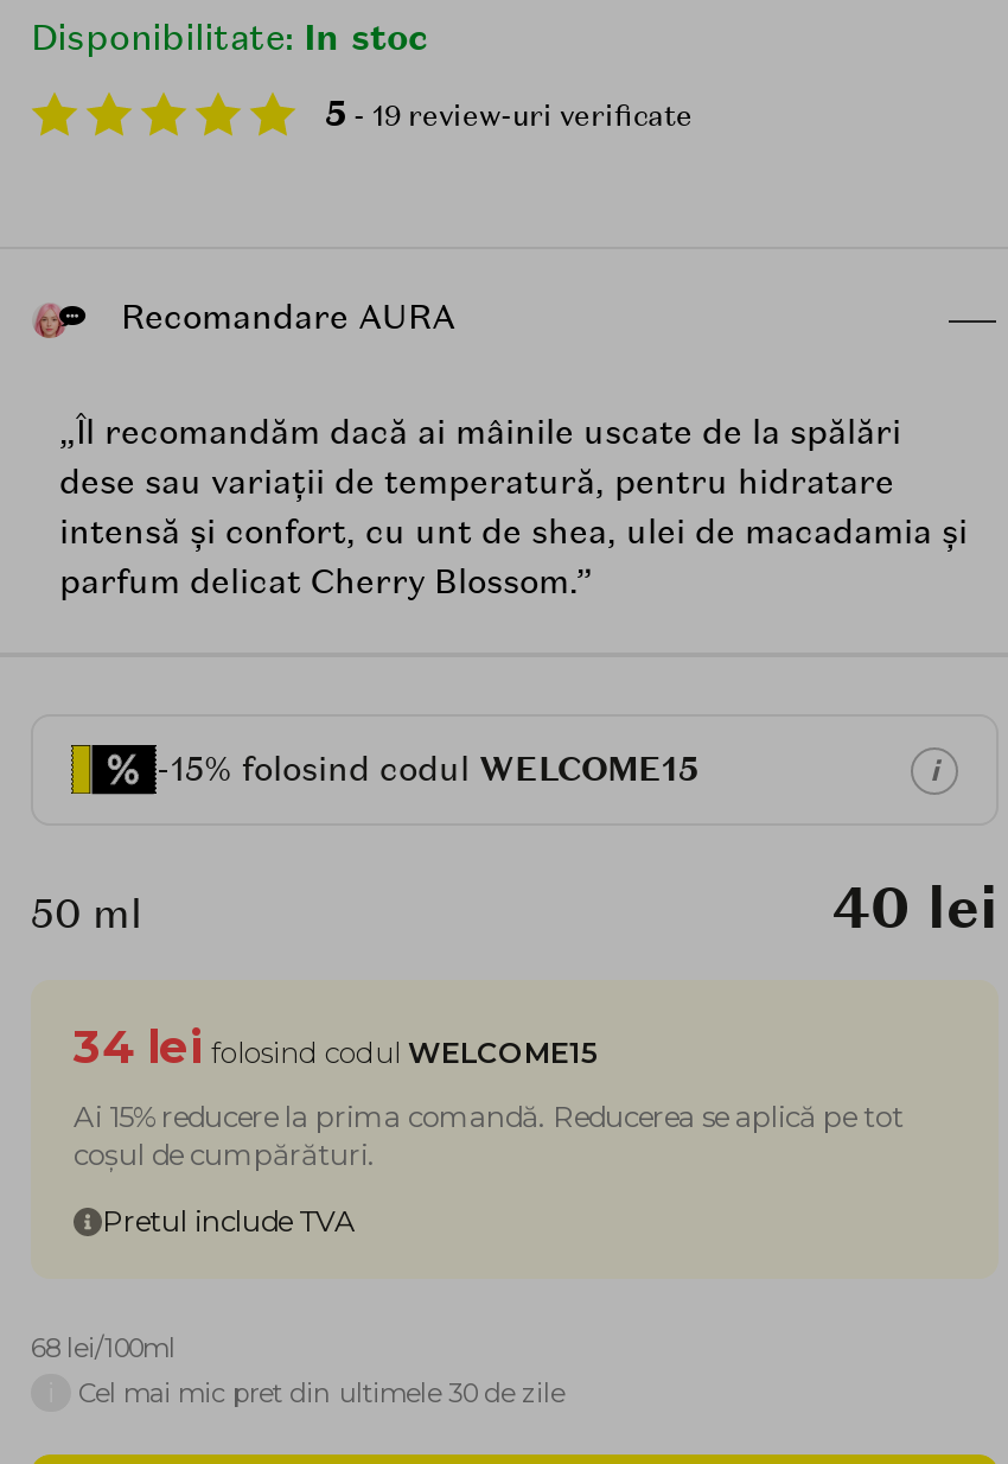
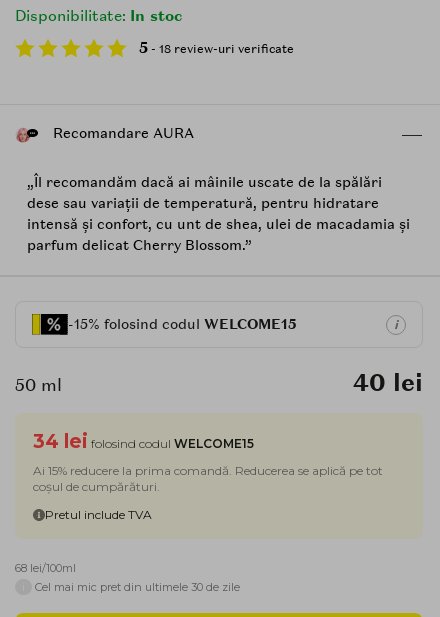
- 5 - 19 review-uri verificate
+ 5 - 18 review-uri verificate
